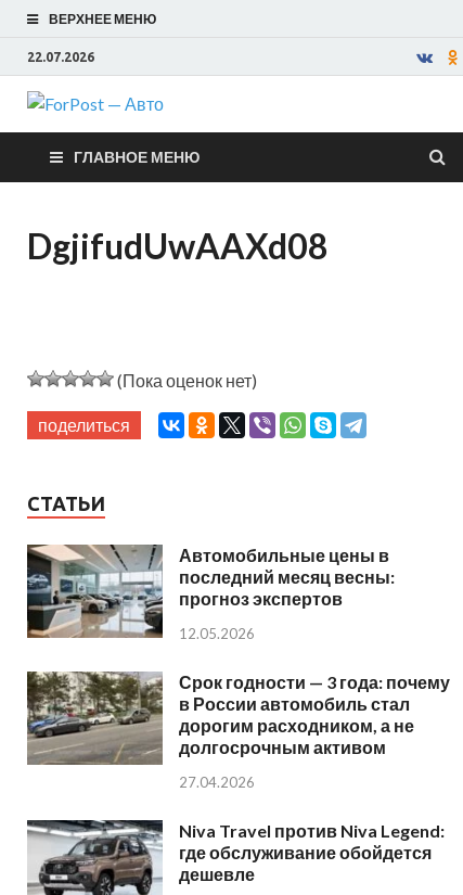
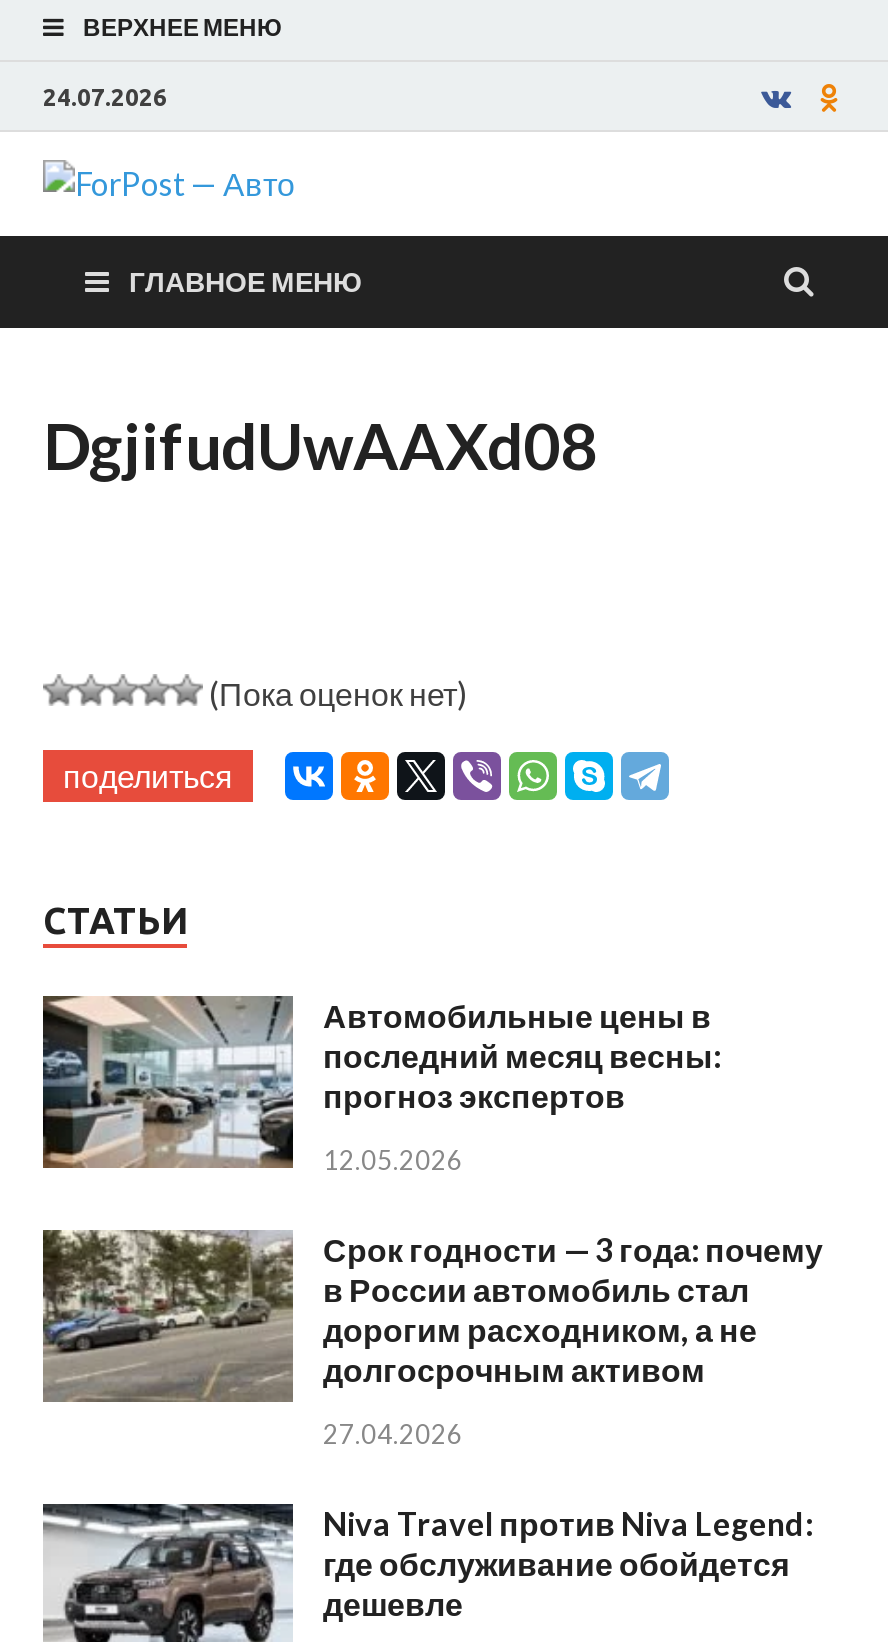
- 22.07.2026
+ 24.07.2026
